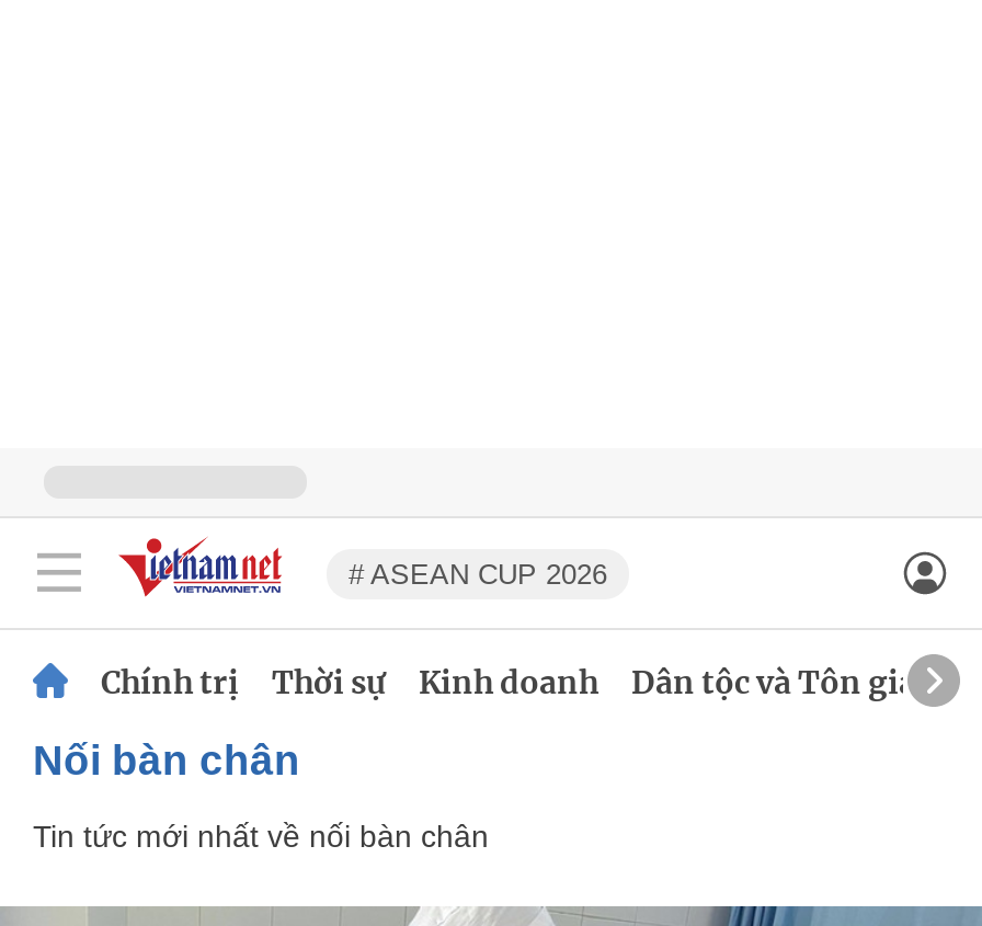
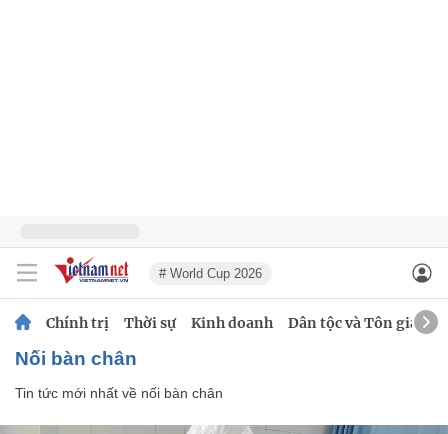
- # ASEAN CUP 2026
+ # World Cup 2026
